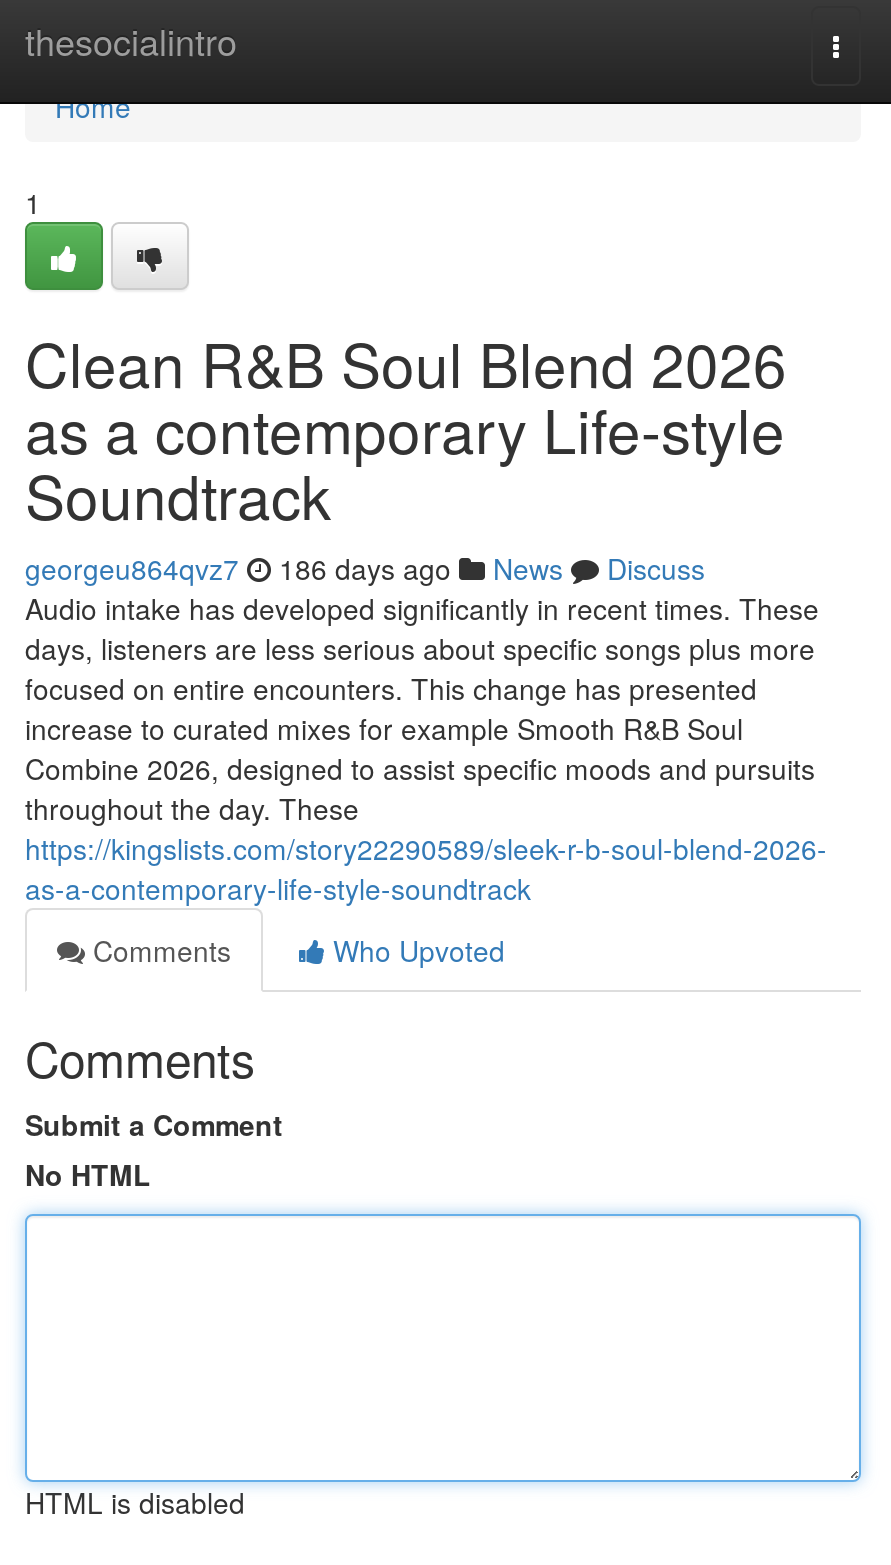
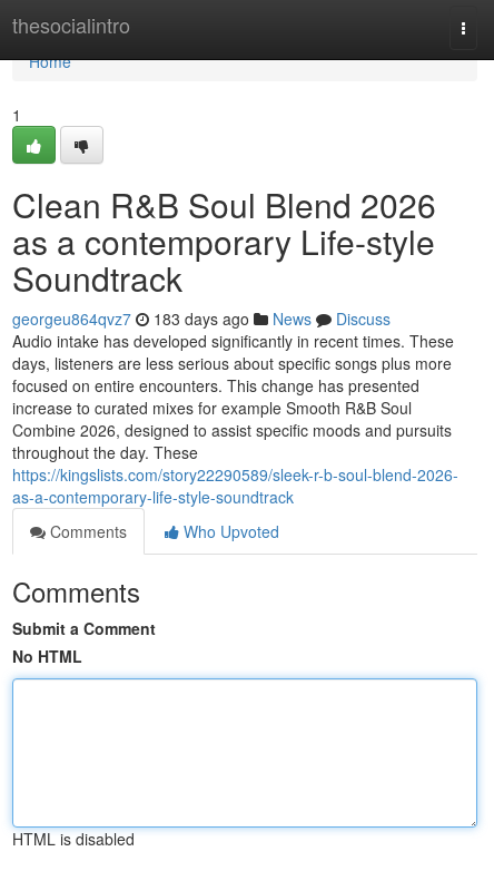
- georgeu864qvz7 186 days ago News Discuss
+ georgeu864qvz7 183 days ago News Discuss
